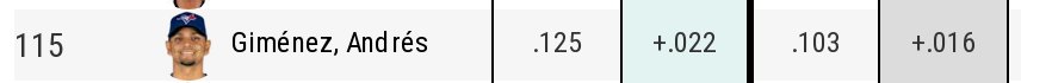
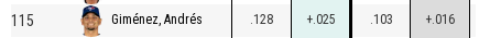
- .125
+ .128

- +.022
+ +.025
